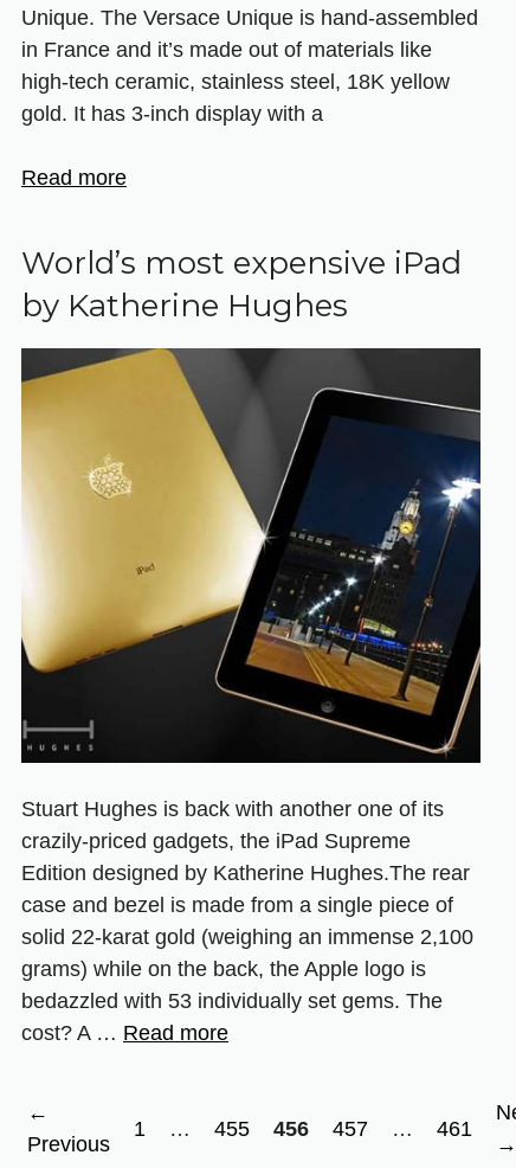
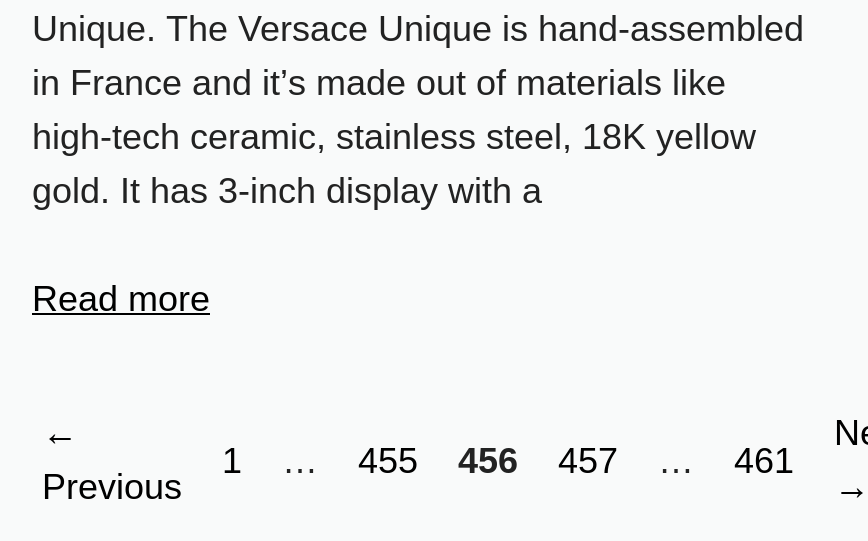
- World’s most expensive iPad
- by Katherine Hughes

- [image]
- Stuart Hughes is back with another one of its
- crazily-priced gadgets, the iPad Supreme
- Edition designed by Katherine Hughes.The rear
- case and bezel is made from a single piece of
- solid 22-karat gold (weighing an immense 2,100
- grams) while on the back, the Apple logo is
- bedazzled with 53 individually set gems. The
- cost? A … Read more
